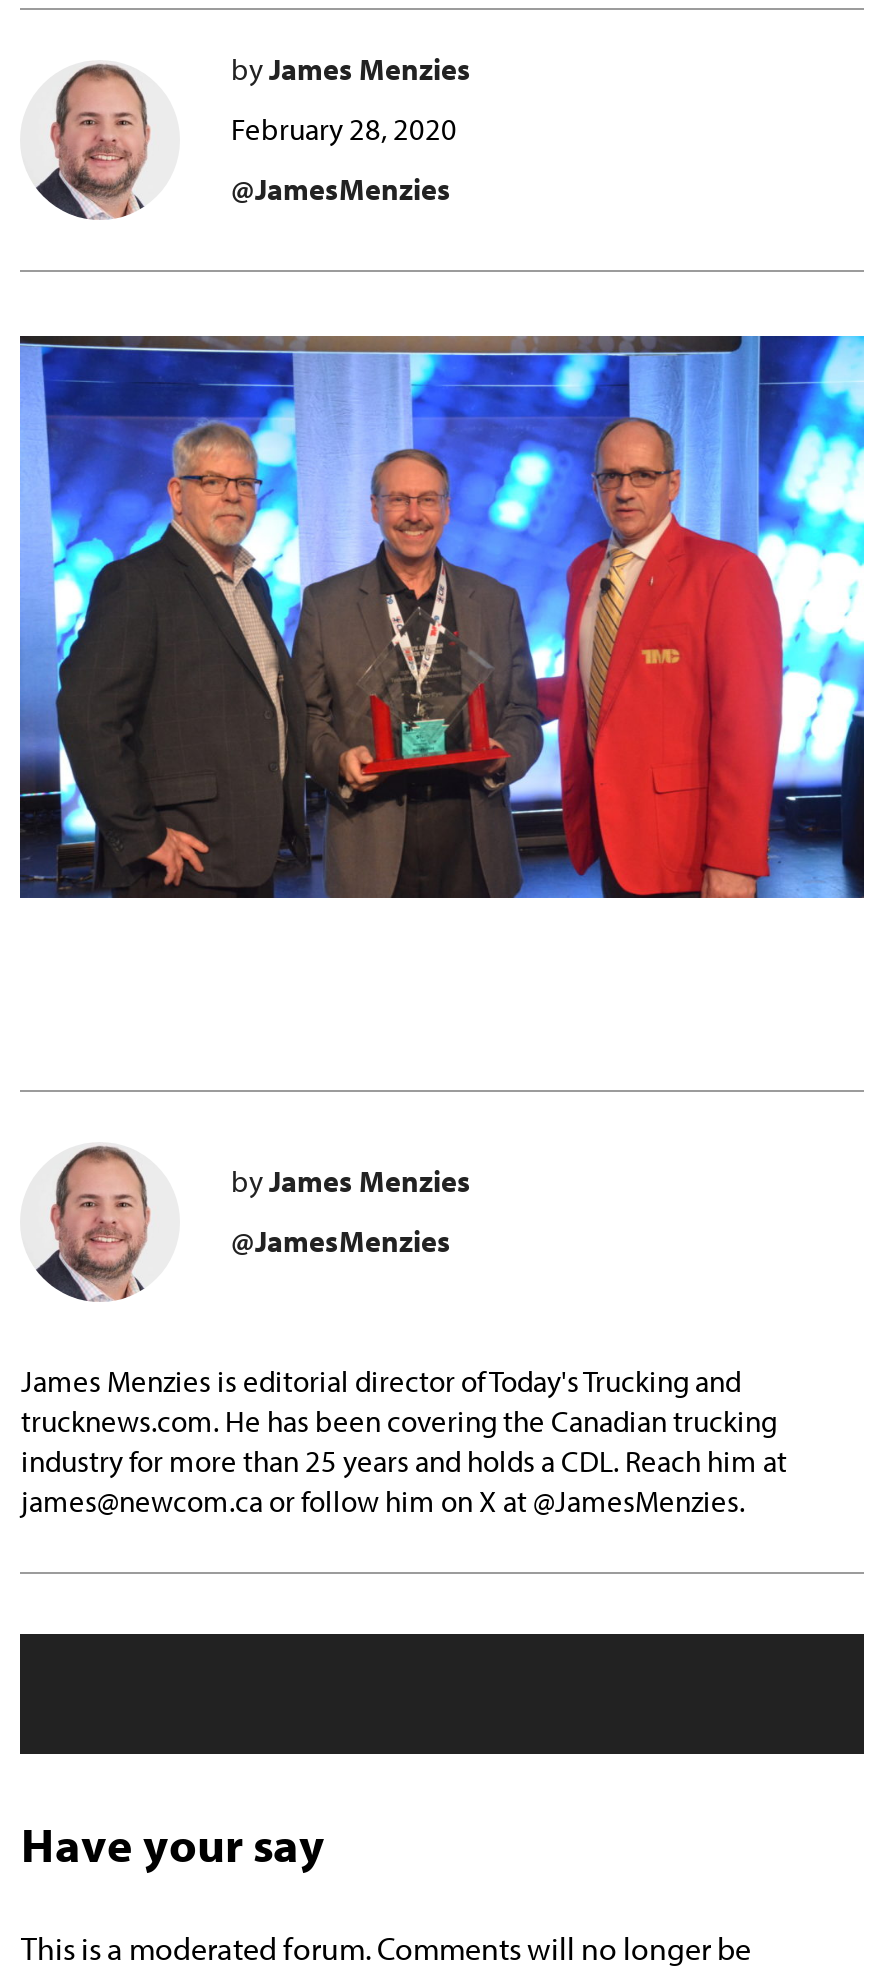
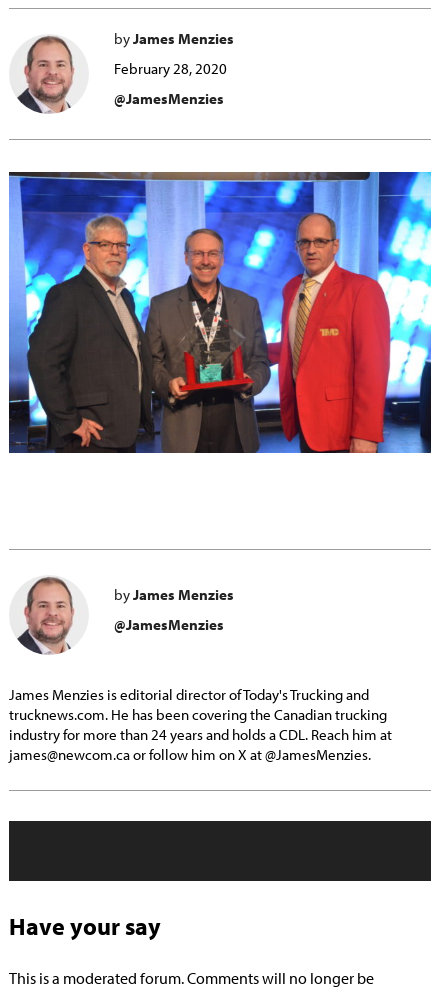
- industry for more than 25 years and holds a CDL. Reach him at
+ industry for more than 24 years and holds a CDL. Reach him at
